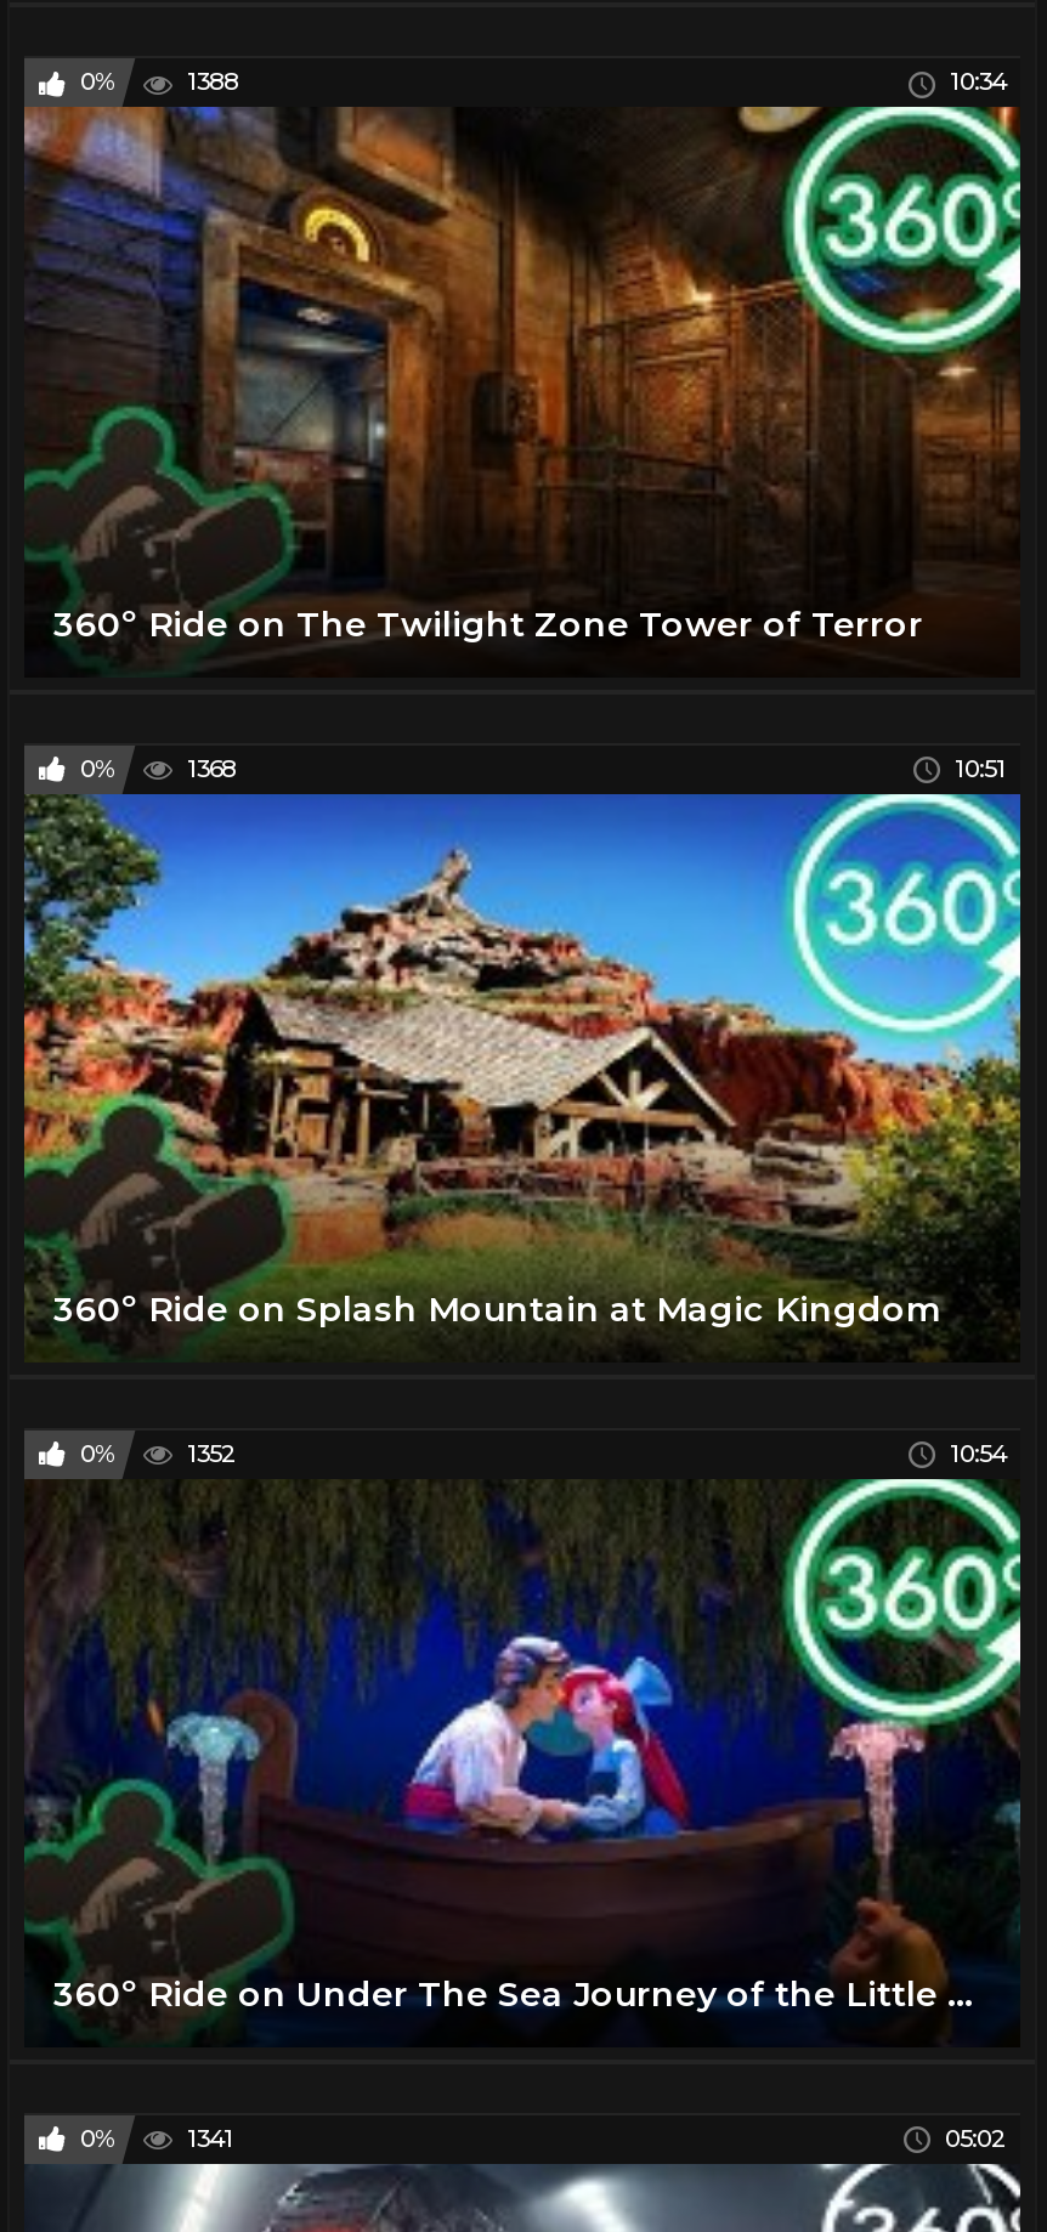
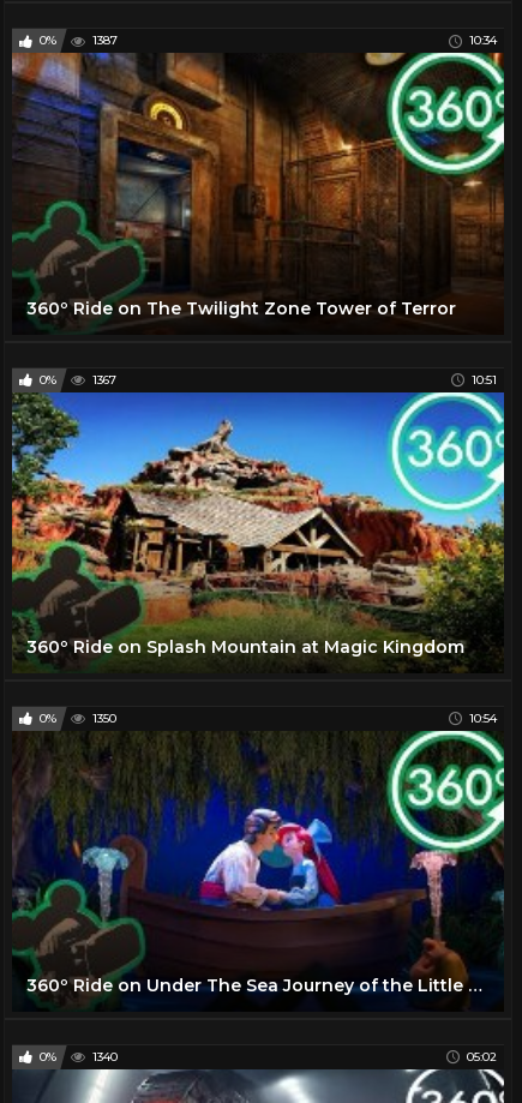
- 1388
+ 1387

- 1368
+ 1367

- 1352
+ 1350

- 1341
+ 1340
